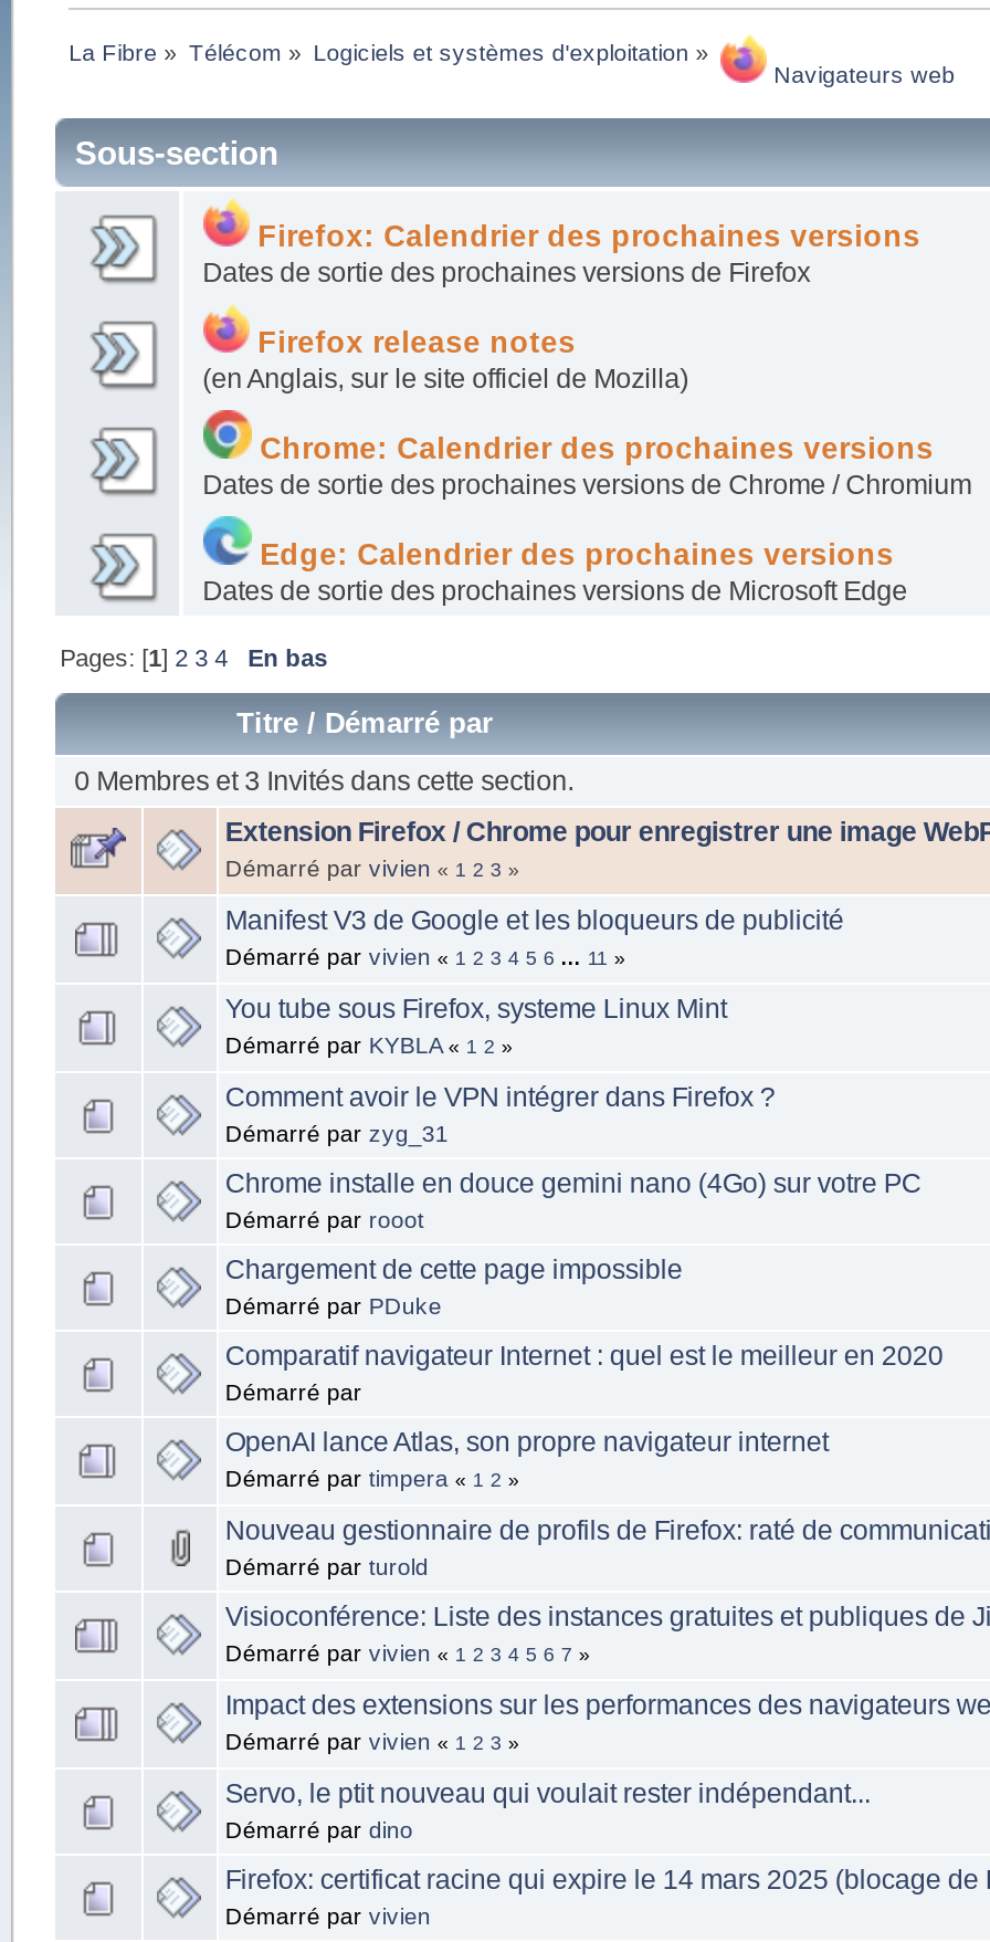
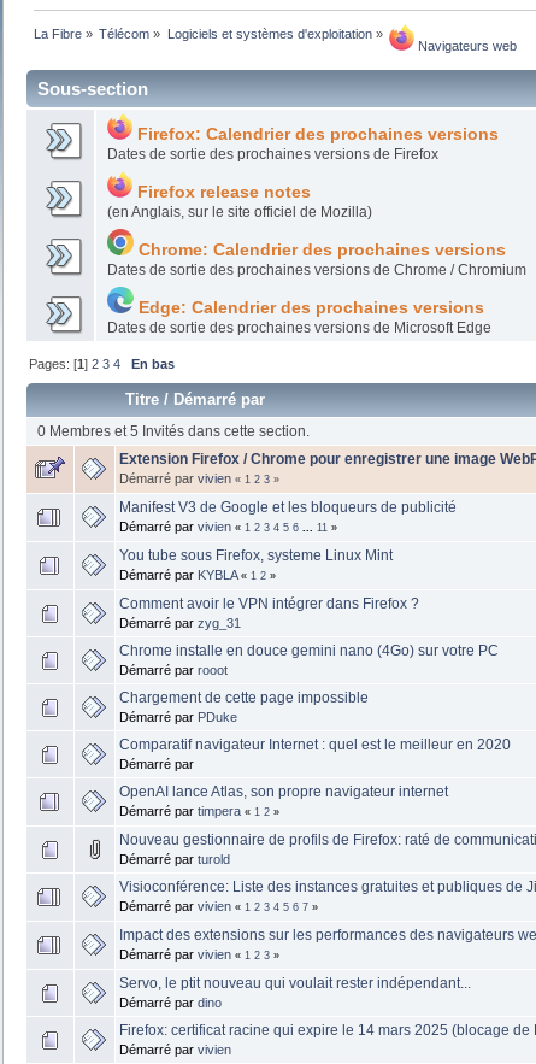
- 0 Membres et 3 Invités dans cette section.
+ 0 Membres et 5 Invités dans cette section.
